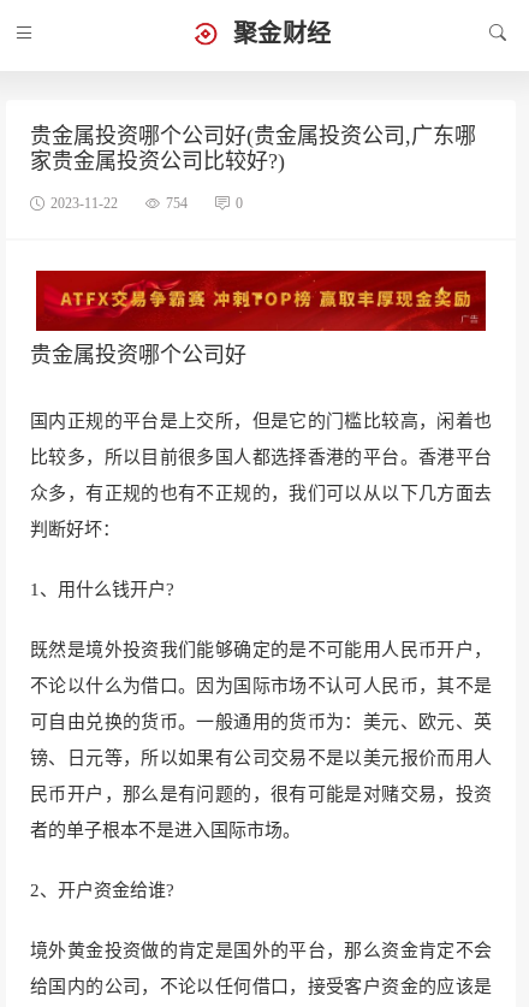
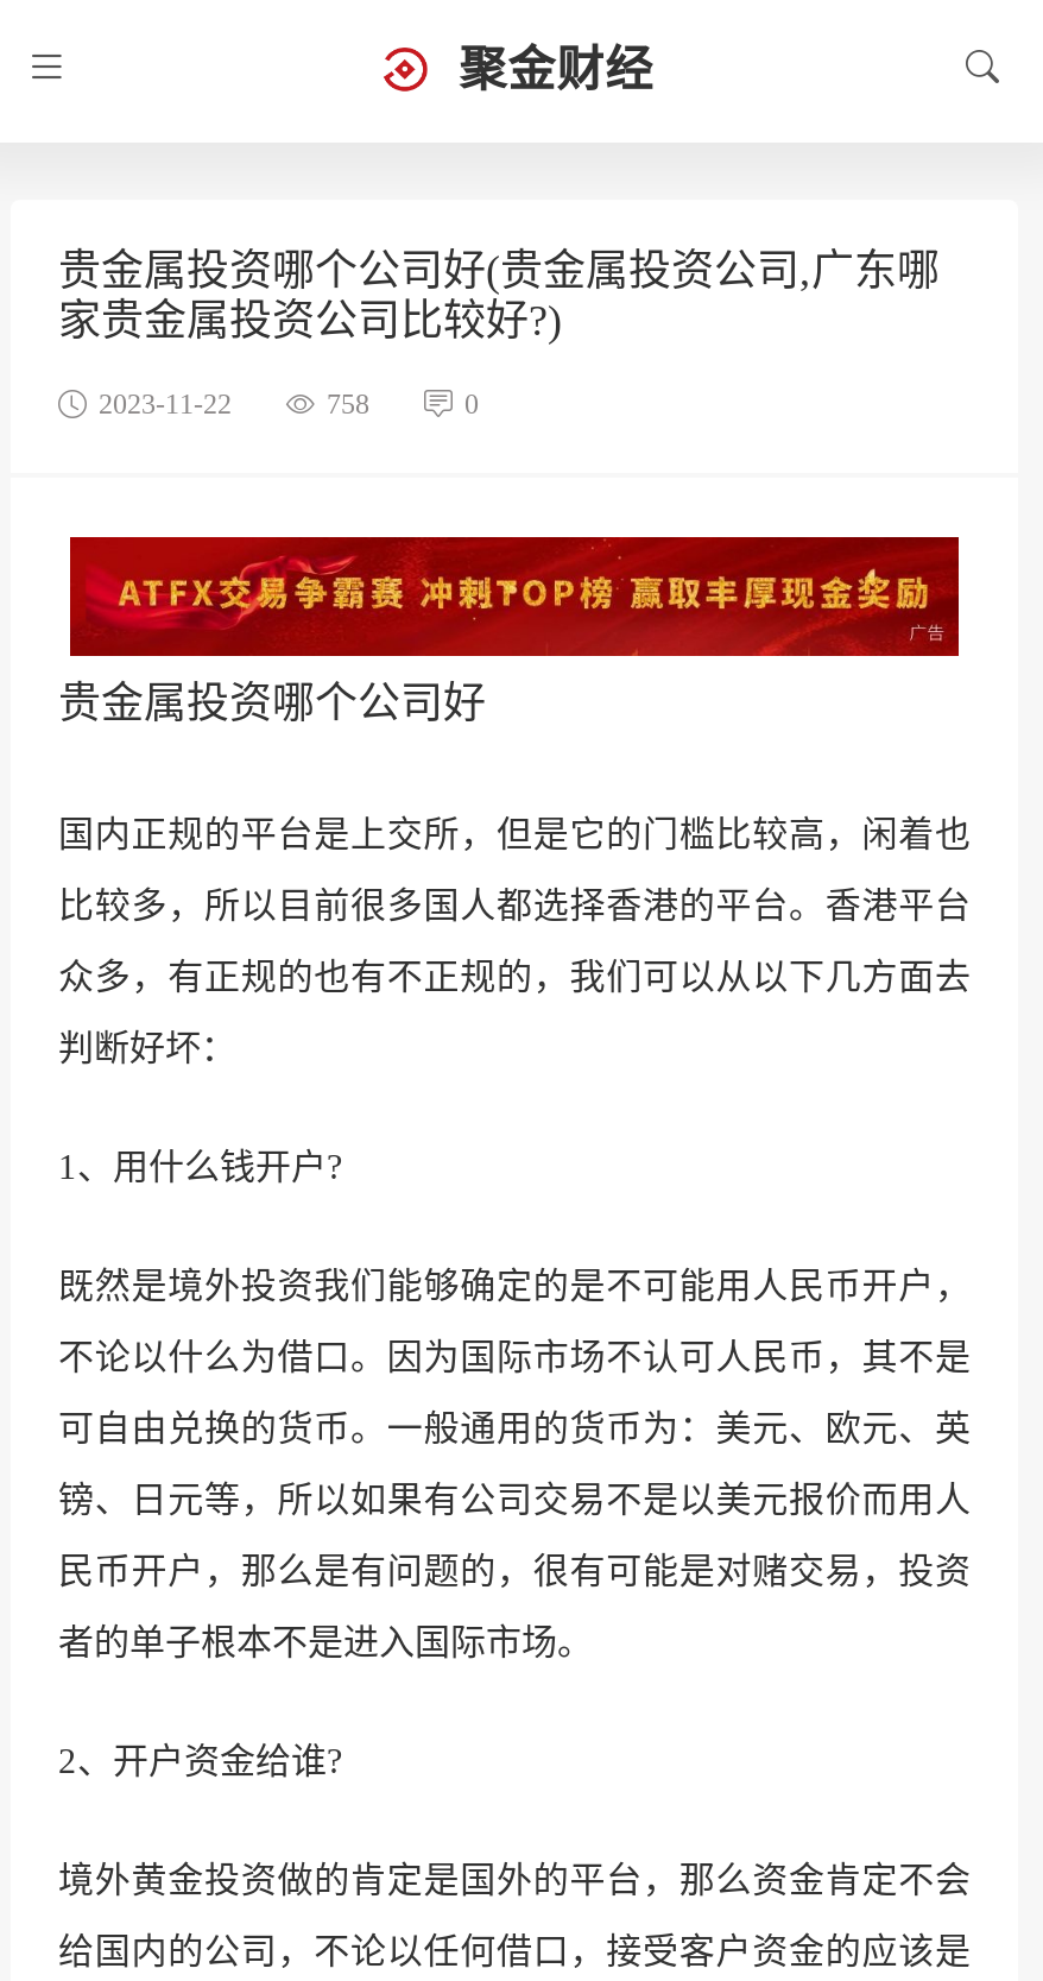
- 754
+ 758
